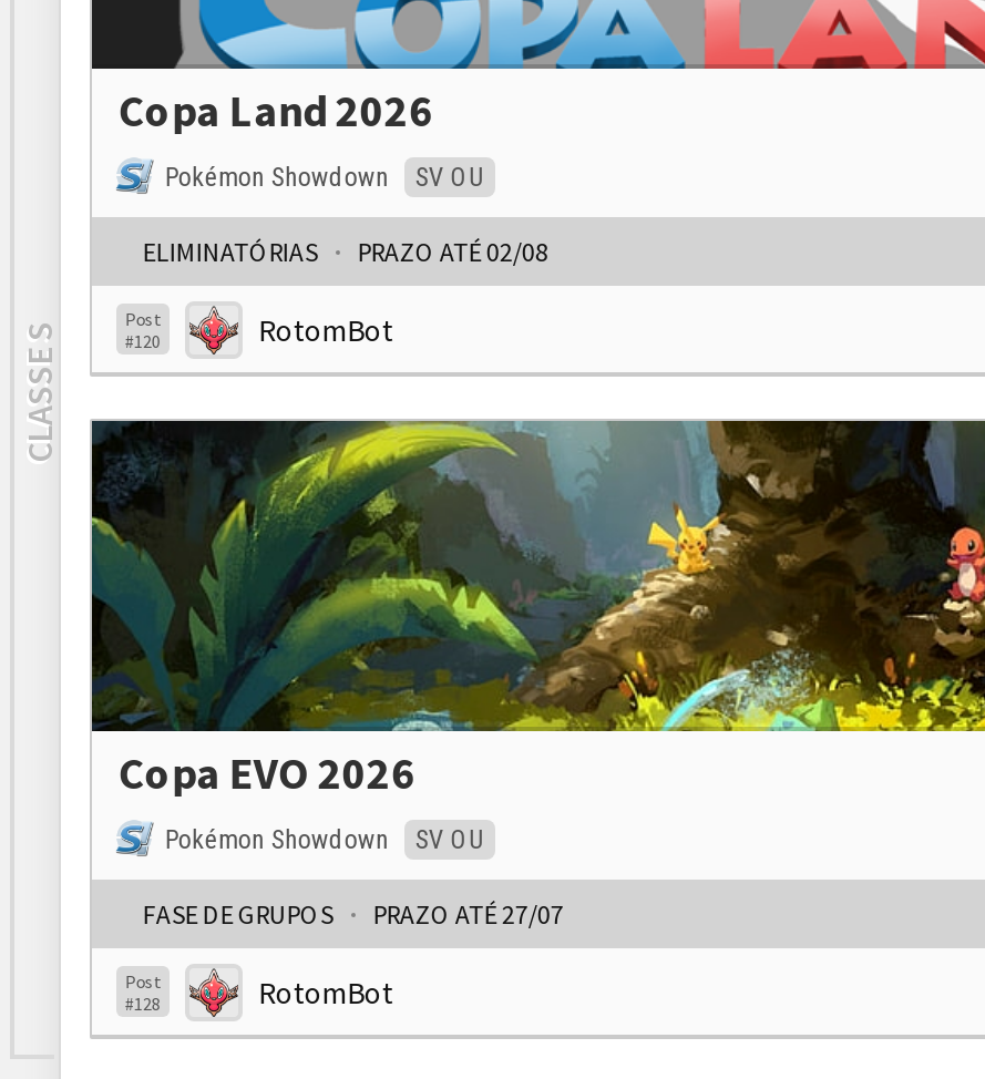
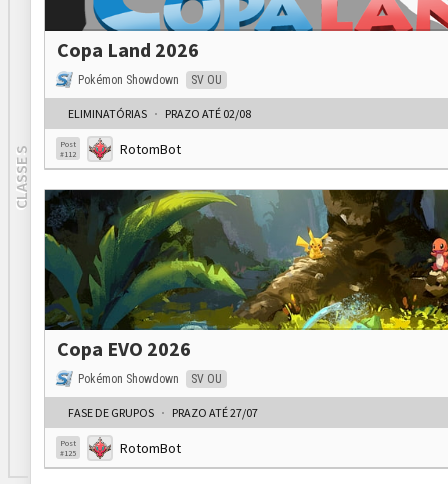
- #120
+ #112

- #128
+ #125
